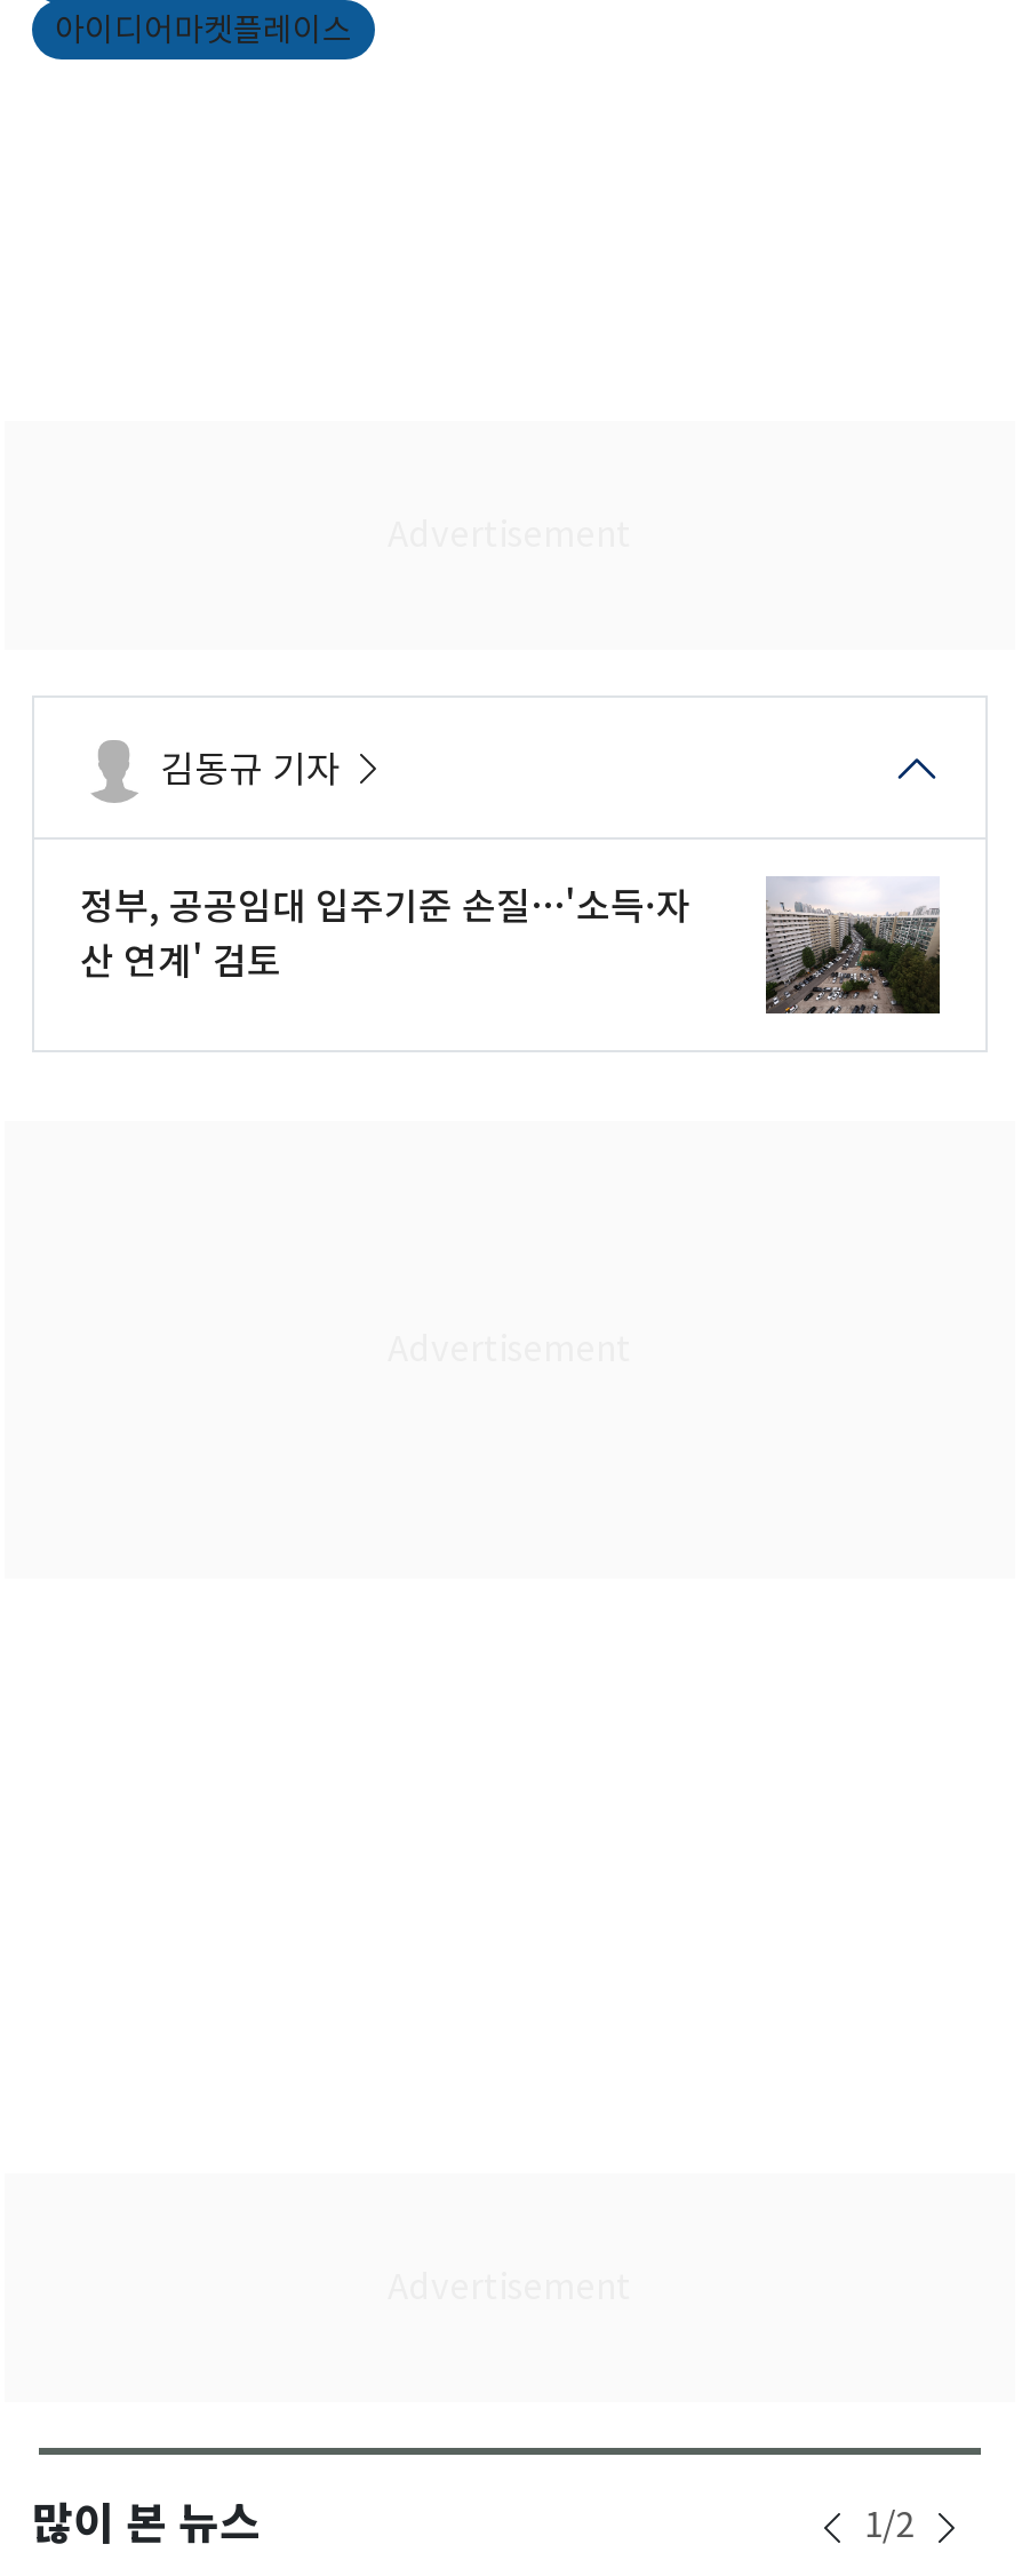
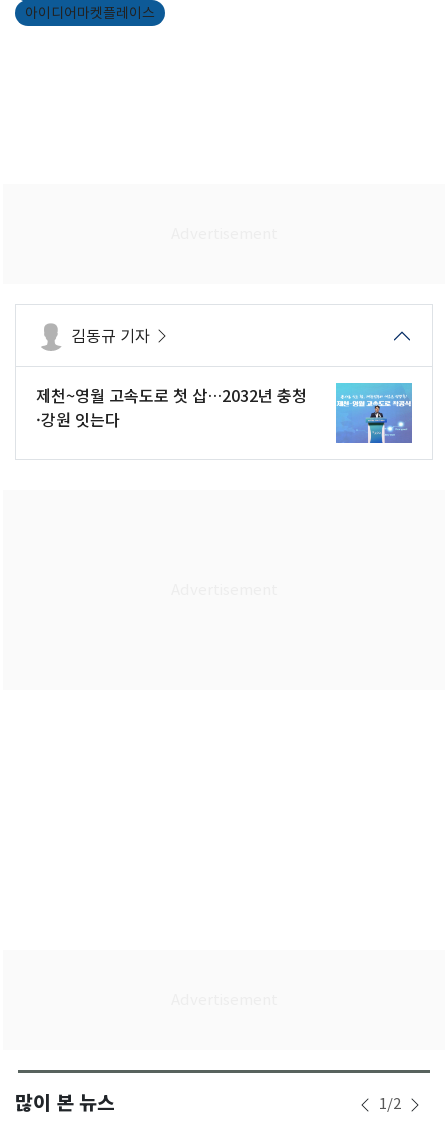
- [image]
- 정부, 공공임대 입주기준 손질…'소득·자
- 산 연계' 검토
+ [image]
+ 제천~영월 고속도로 첫 삽…2032년 충청
+ ·강원 잇는다
